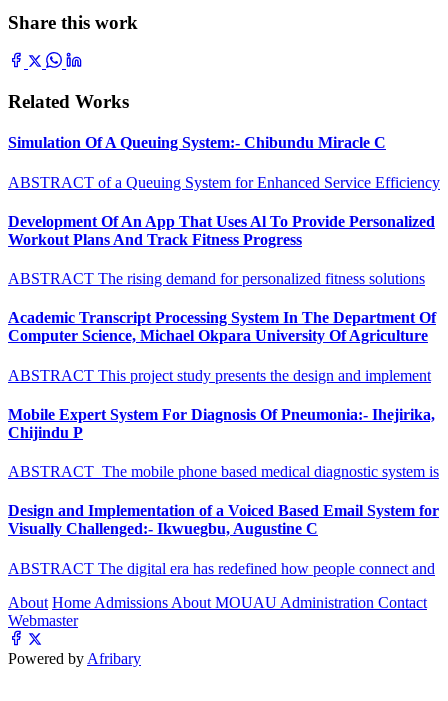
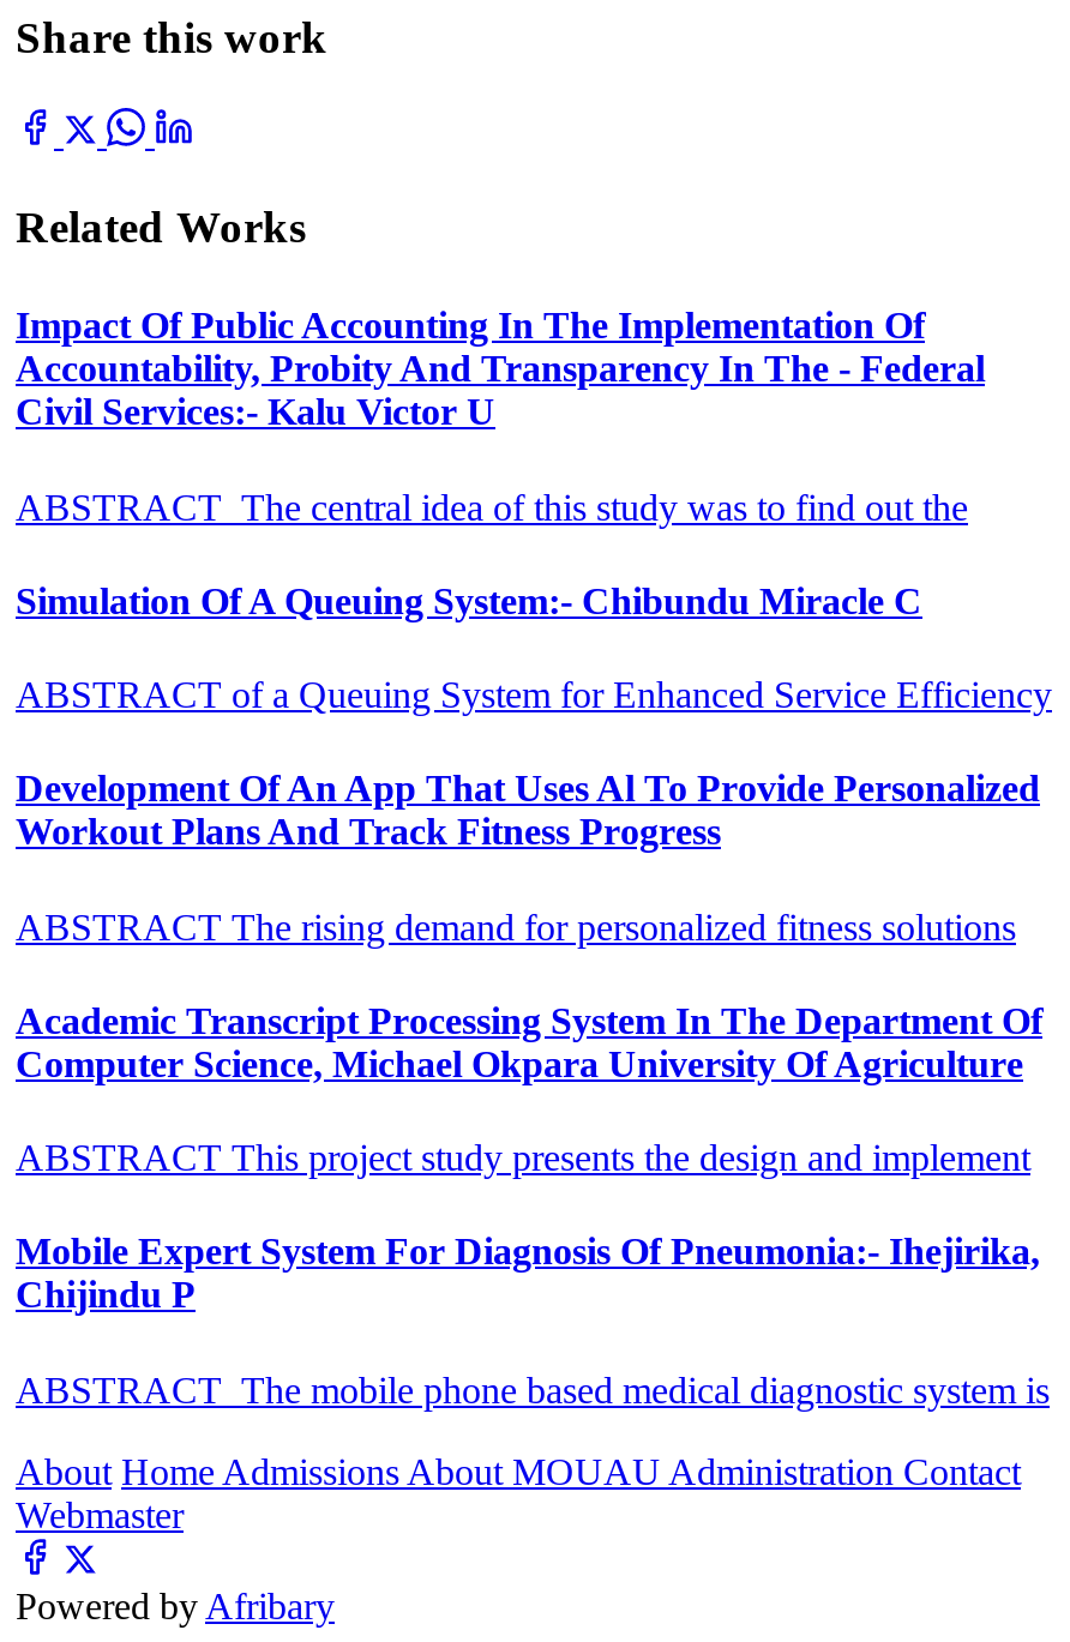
+ Impact Of Public Accounting In The Implementation Of
+ Accountability, Probity And Transparency In The - Federal
+ Civil Services:- Kalu Victor U
+ ABSTRACT The central idea of this study was to find out the

moved down: Simulation Of A Queuing System:- Chibundu Miracle C | ABSTRACT of a Queuing System for Enhanced Service Efficiency | Development Of An App That Uses Al To Provide Personalized | ... | Chijindu P | ABSTRACT The mobile phone based medical diagnostic system is

- Design and Implementation of a Voiced Based Email System for
- Visually Challenged:- Ikwuegbu, Augustine C
- ABSTRACT The digital era has redefined how people connect and
